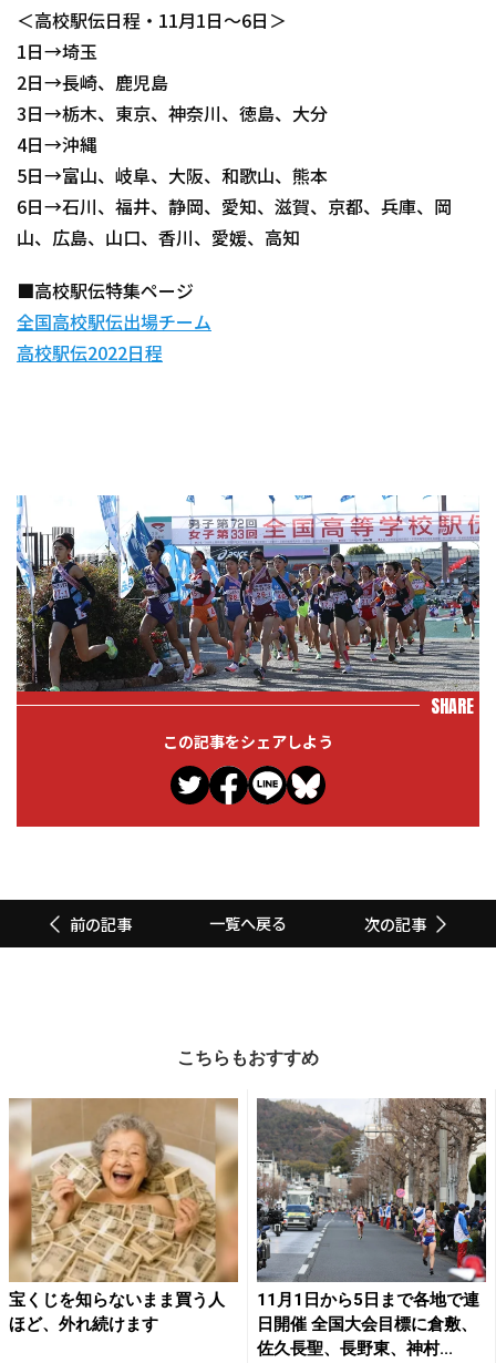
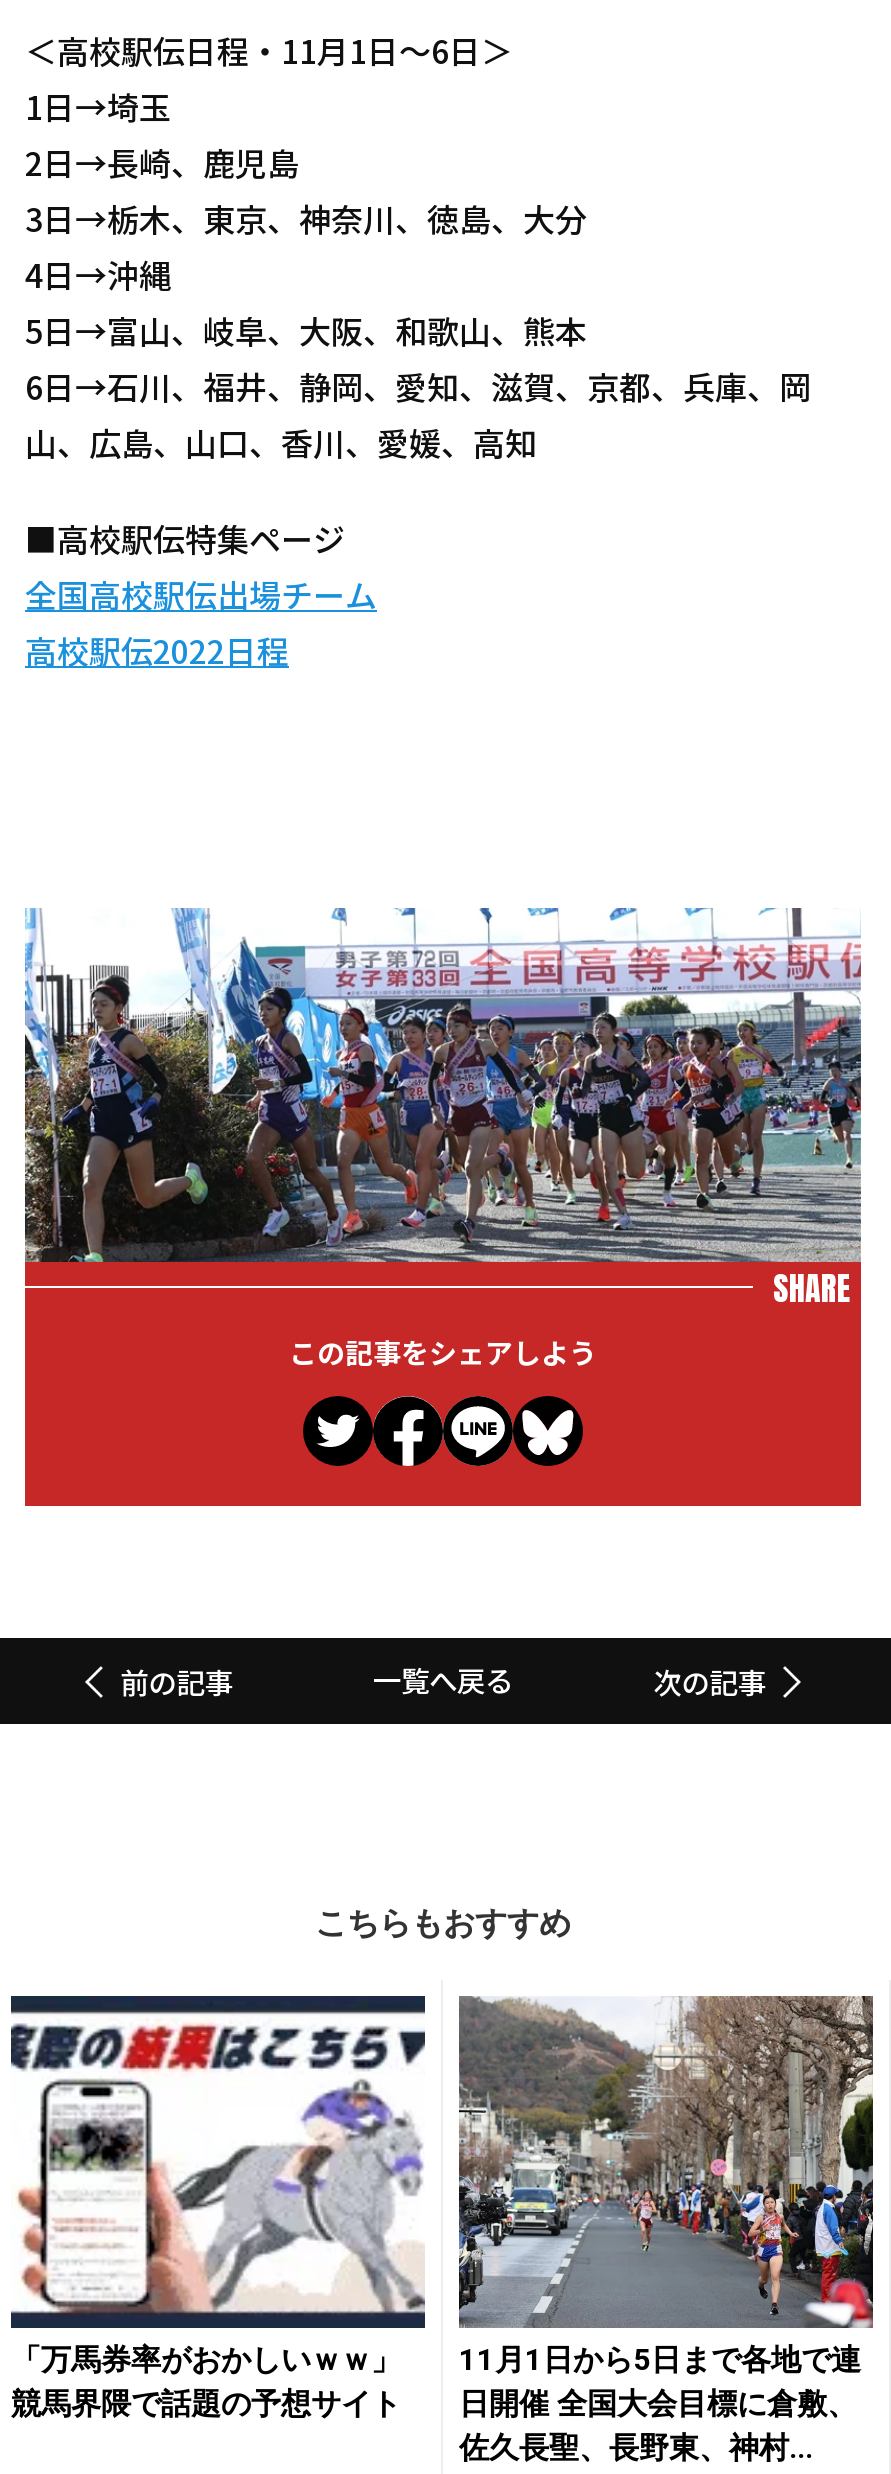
- [image]
- 宝くじを知らないまま買う人
- ほど、外れ続けます
+ [image]
+ 「万馬券率がおかしいｗｗ」
+ 競馬界隈で話題の予想サイト
